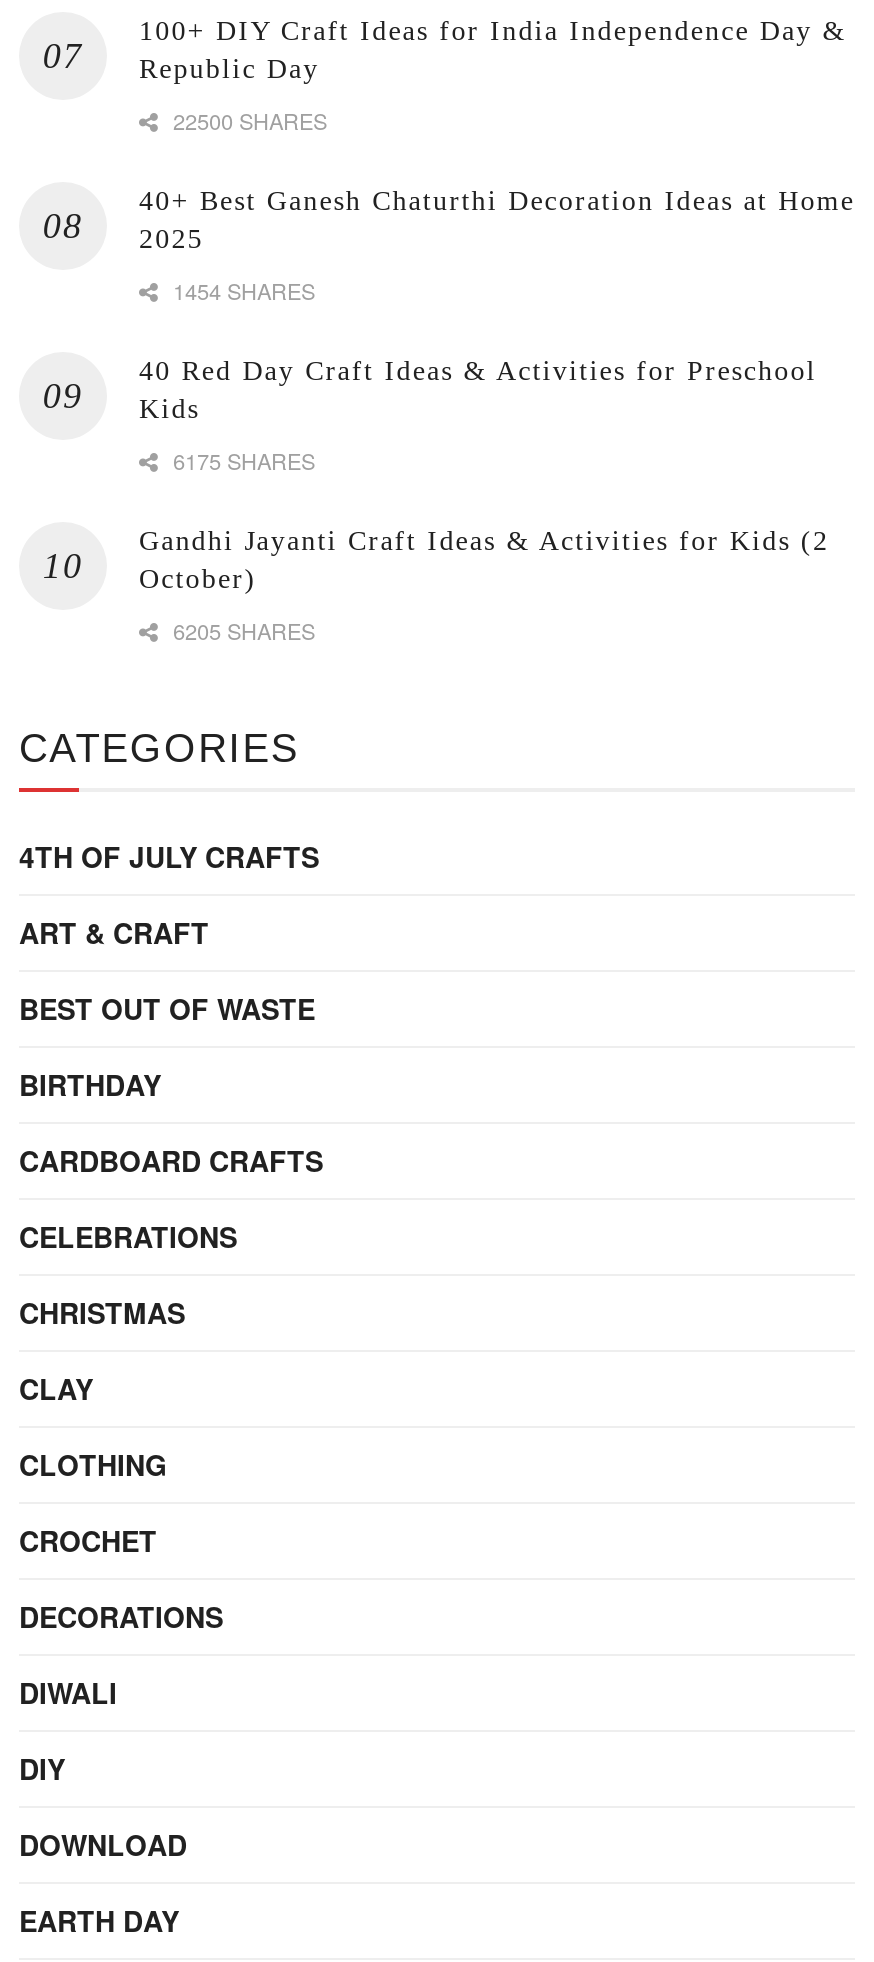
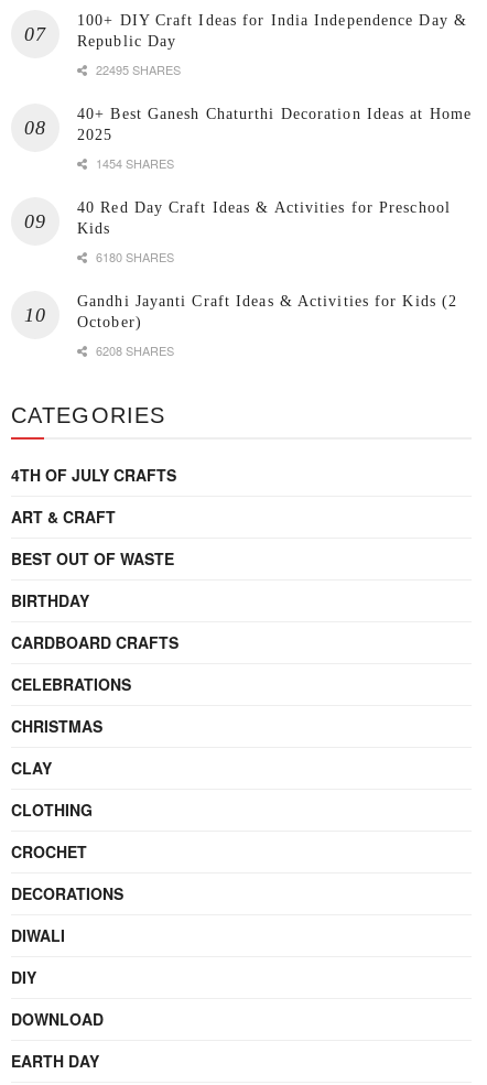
- 22500 SHARES
+ 22495 SHARES

- 6175 SHARES
+ 6180 SHARES

- 6205 SHARES
+ 6208 SHARES
